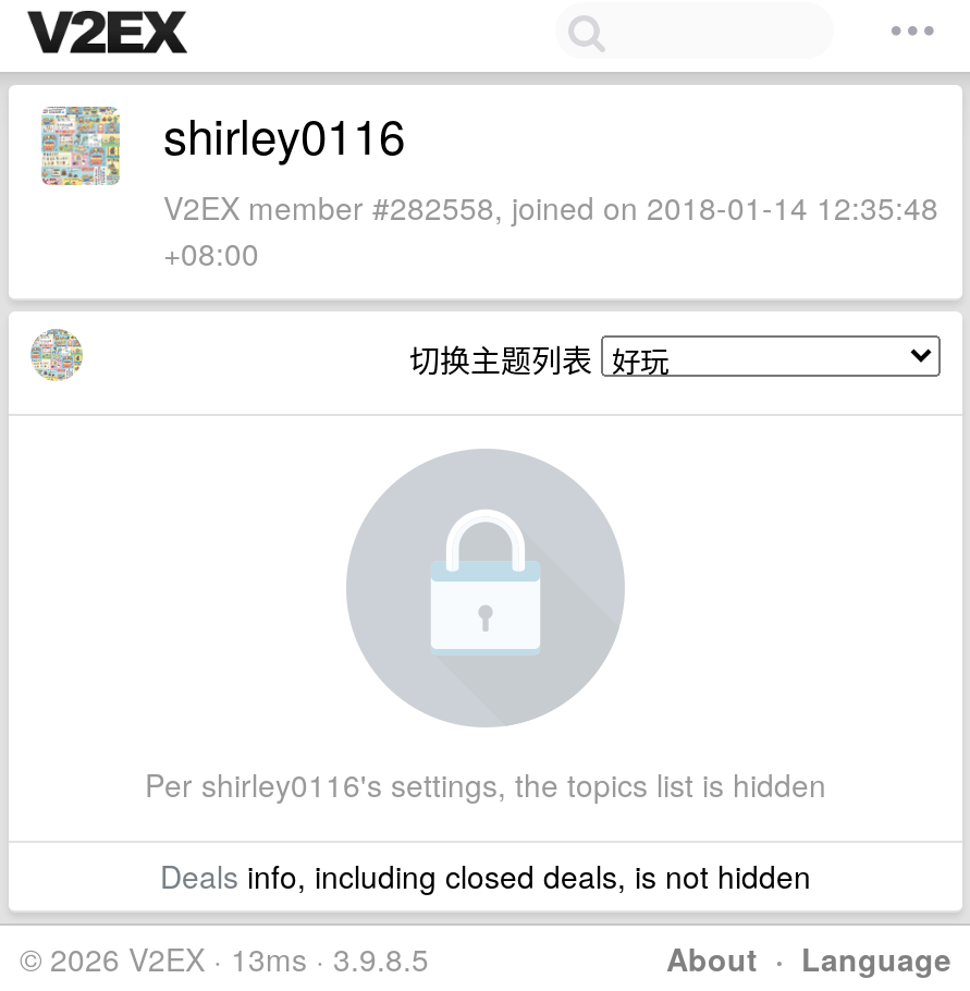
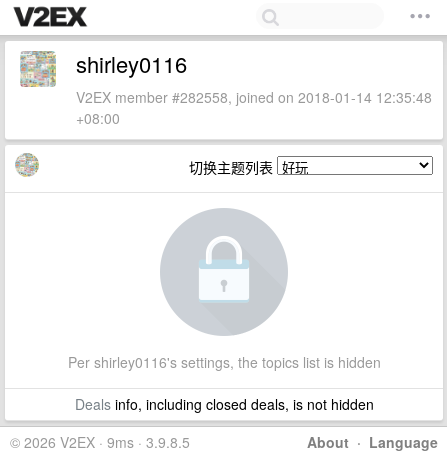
- © 2026 V2EX · 13ms · 3.9.8.5
+ © 2026 V2EX · 9ms · 3.9.8.5
